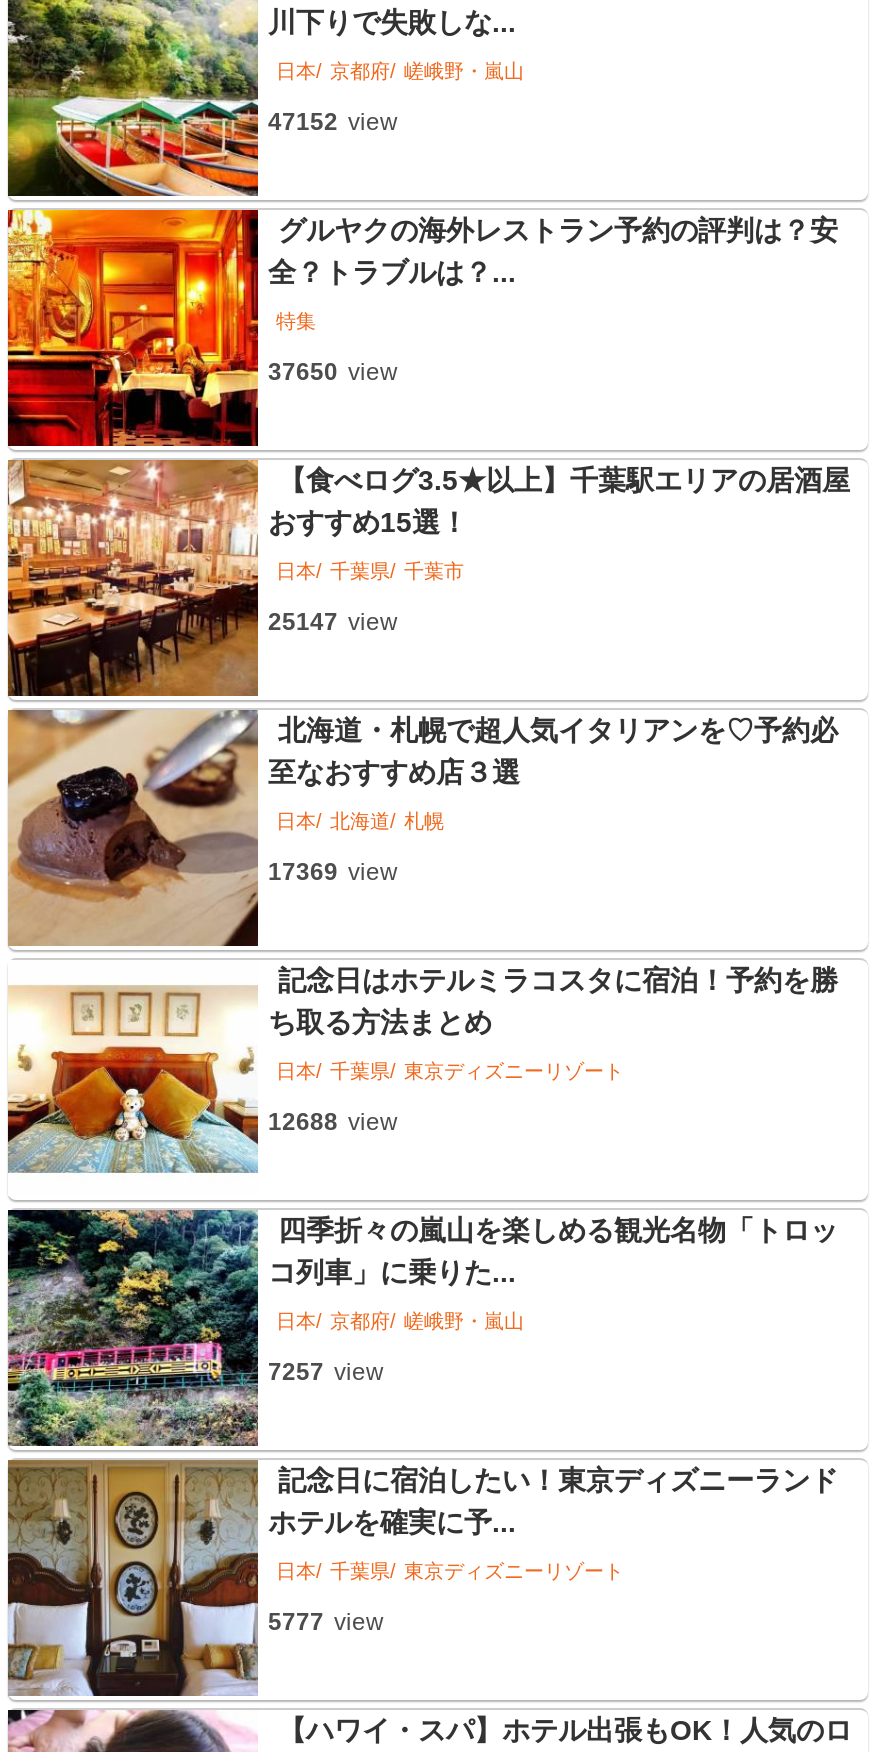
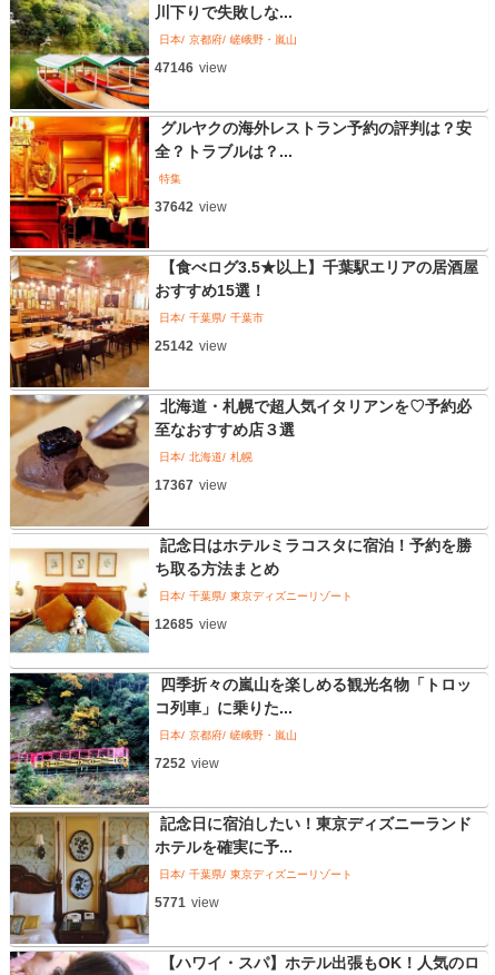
- 47152 view
+ 47146 view

- 37650 view
+ 37642 view

- 25147 view
+ 25142 view

- 17369 view
+ 17367 view

- 12688 view
+ 12685 view

- 7257 view
+ 7252 view

- 5777 view
+ 5771 view
